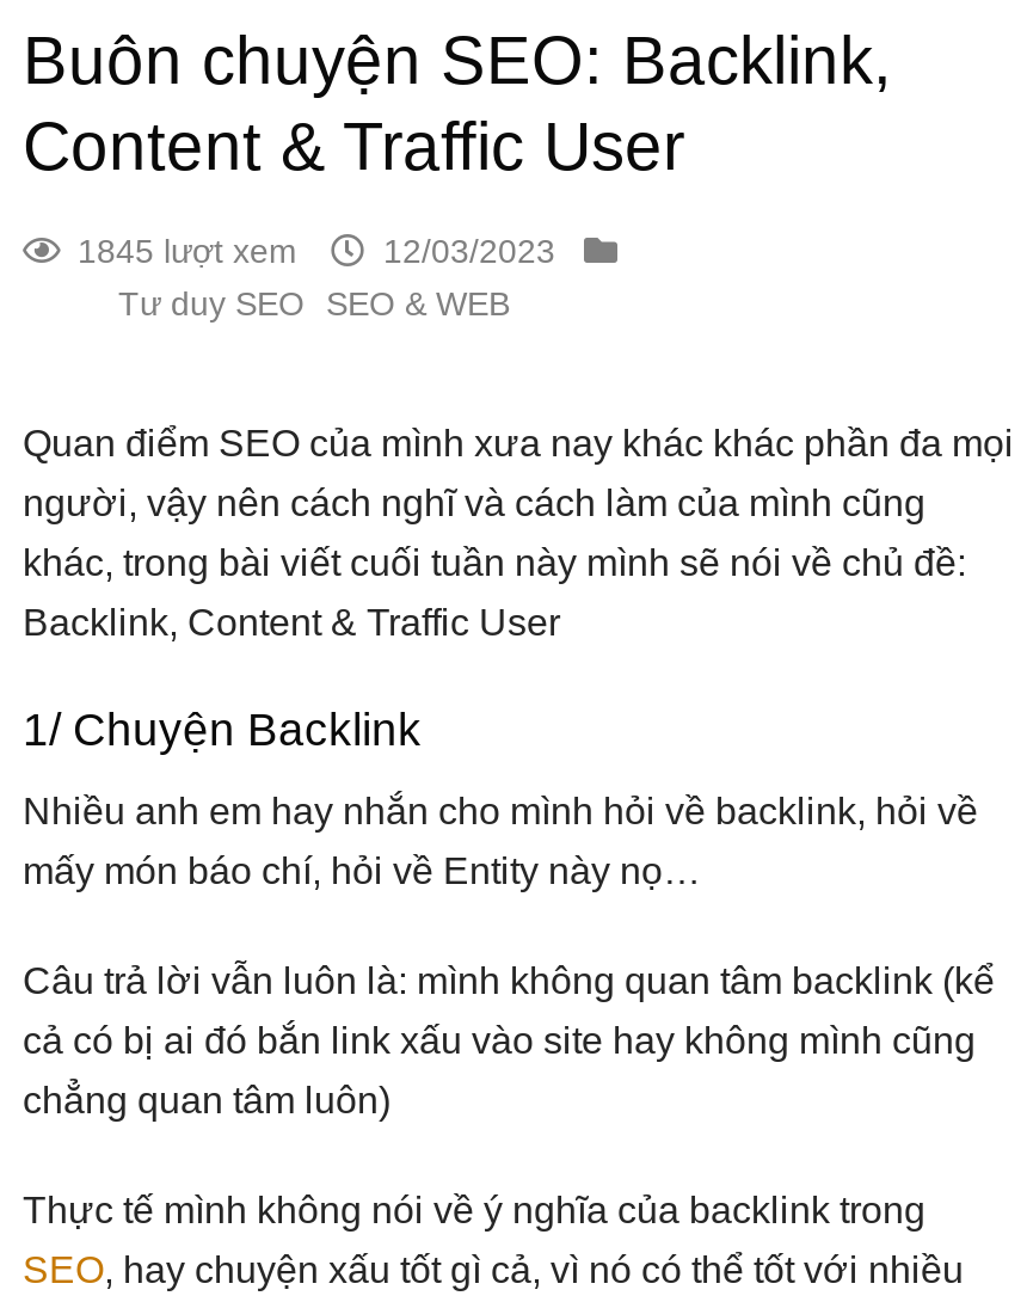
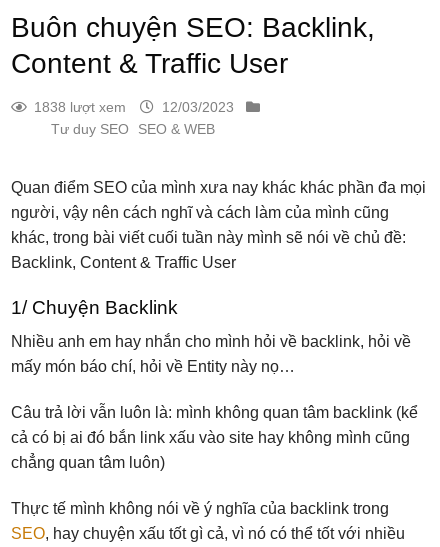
- 1845 lượt xem 12/03/2023
+ 1838 lượt xem 12/03/2023
